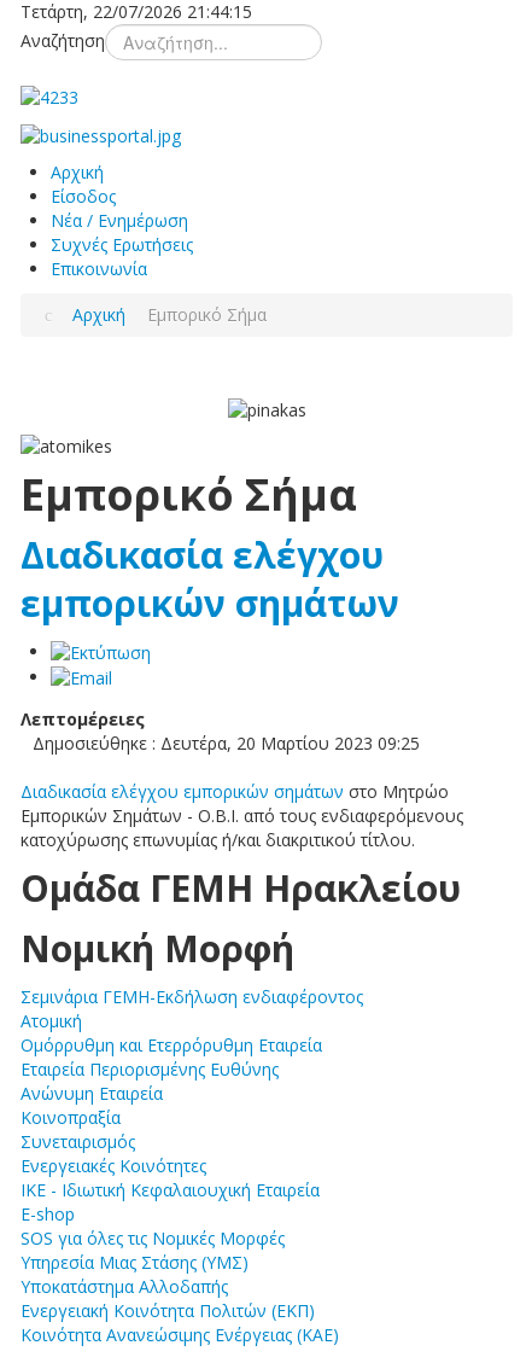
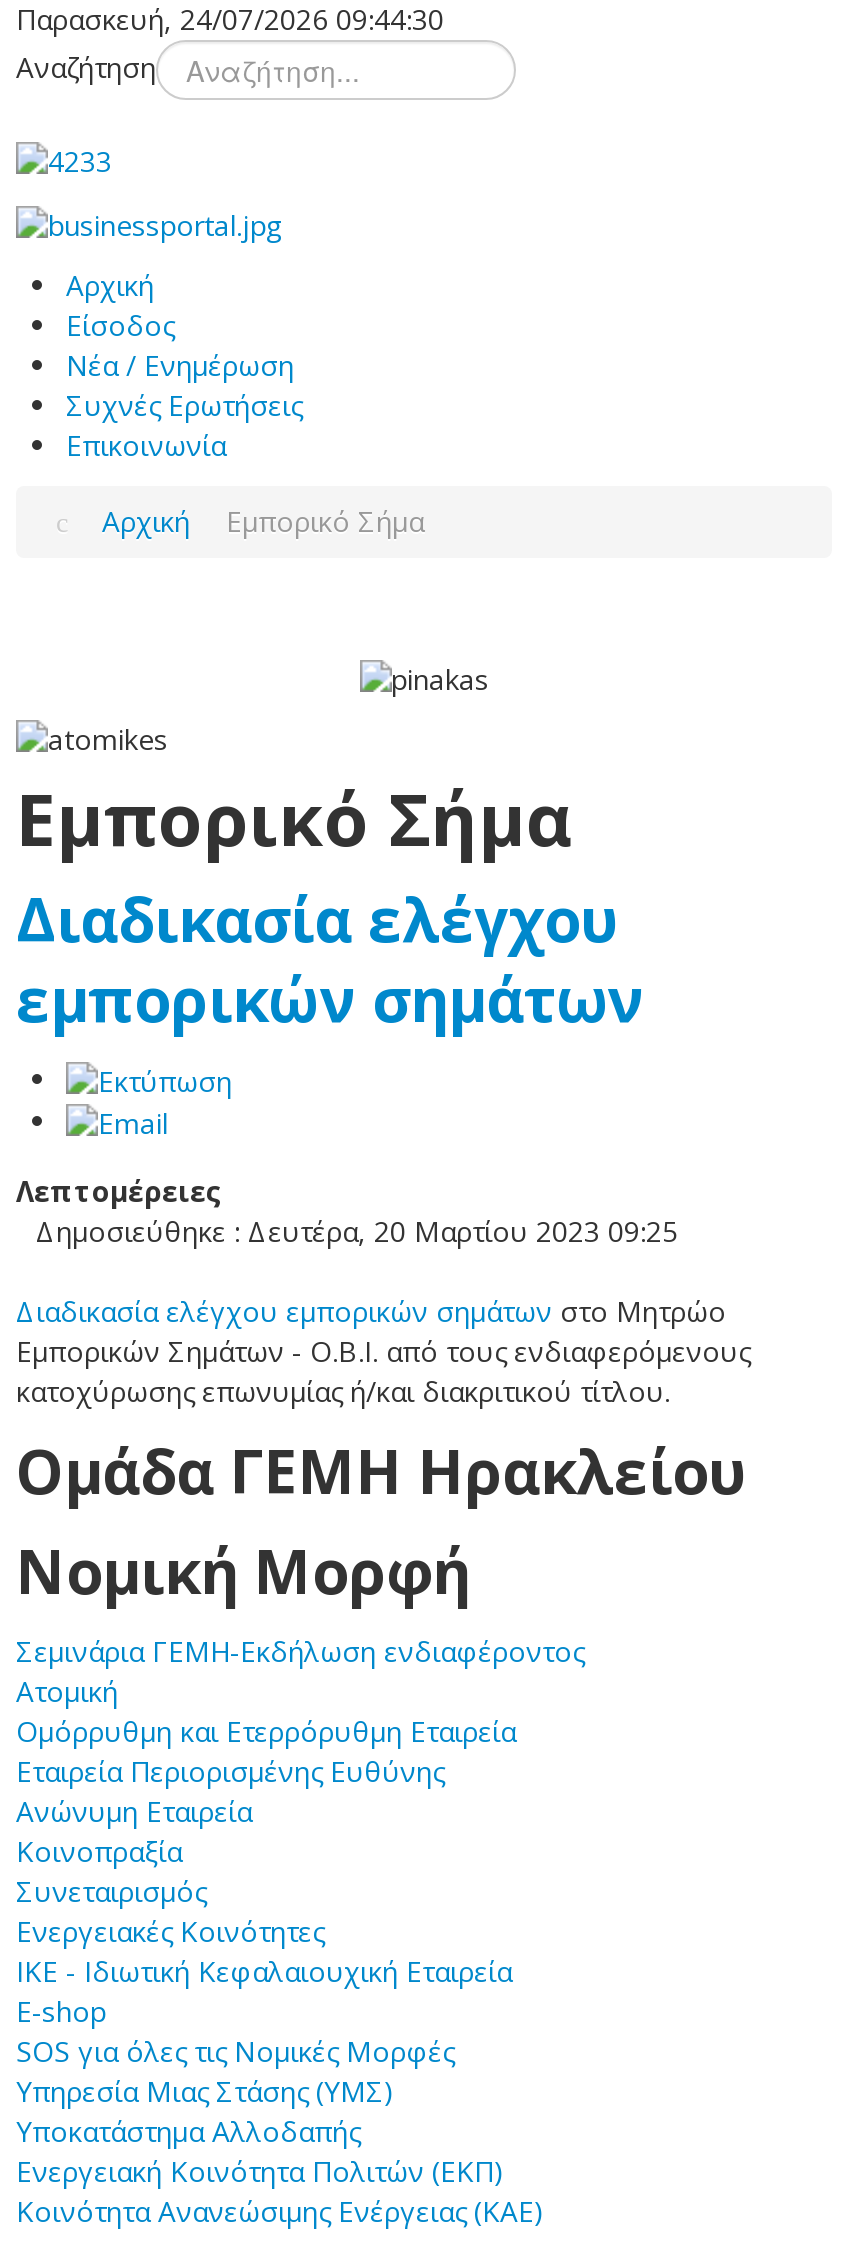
- Τετάρτη, 22/07/2026 21:44:15
+ Παρασκευή, 24/07/2026 09:44:30
